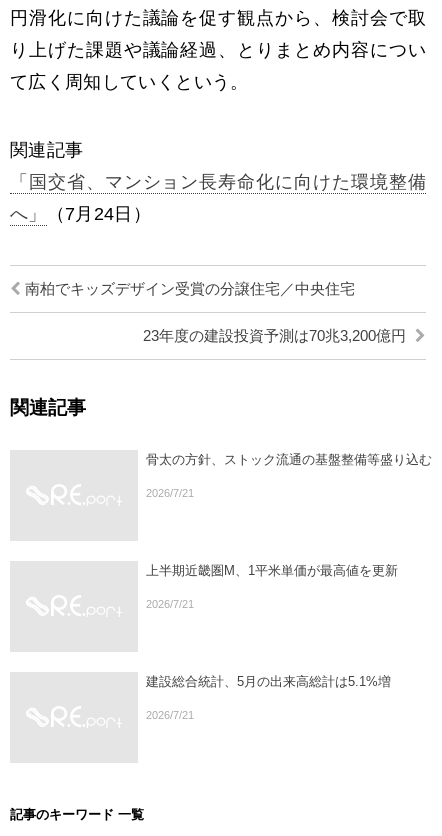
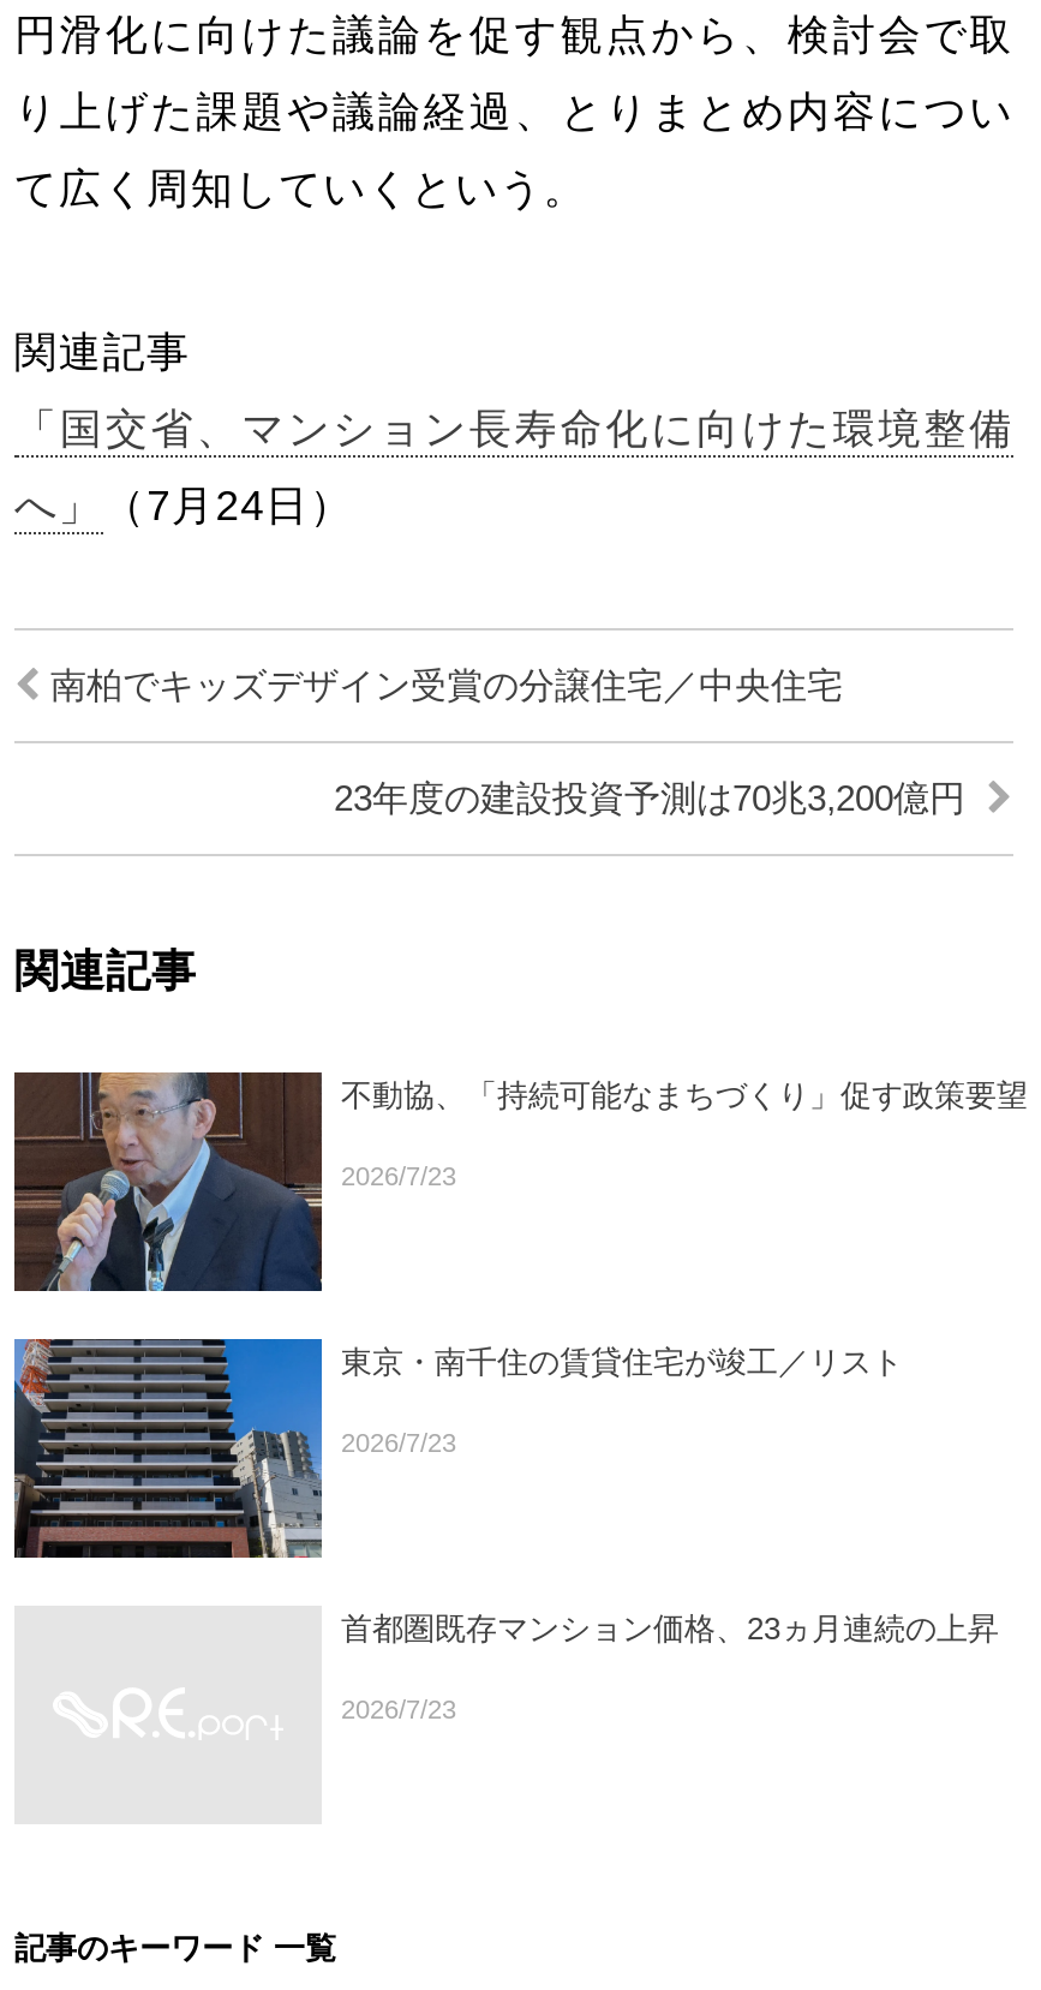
+ [image]

+ [image]

- 骨太の方針、ストック流通の基盤整備等盛り込む
+ 不動協、「持続可能なまちづくり」促す政策要望

- 2026/7/21
+ 2026/7/23

- 上半期近畿圏M、1平米単価が最高値を更新
+ 東京・南千住の賃貸住宅が竣工／リスト

- 2026/7/21
+ 2026/7/23

- 建設総合統計、5月の出来高総計は5.1%増
+ 首都圏既存マンション価格、23ヵ月連続の上昇

- 2026/7/21
+ 2026/7/23
